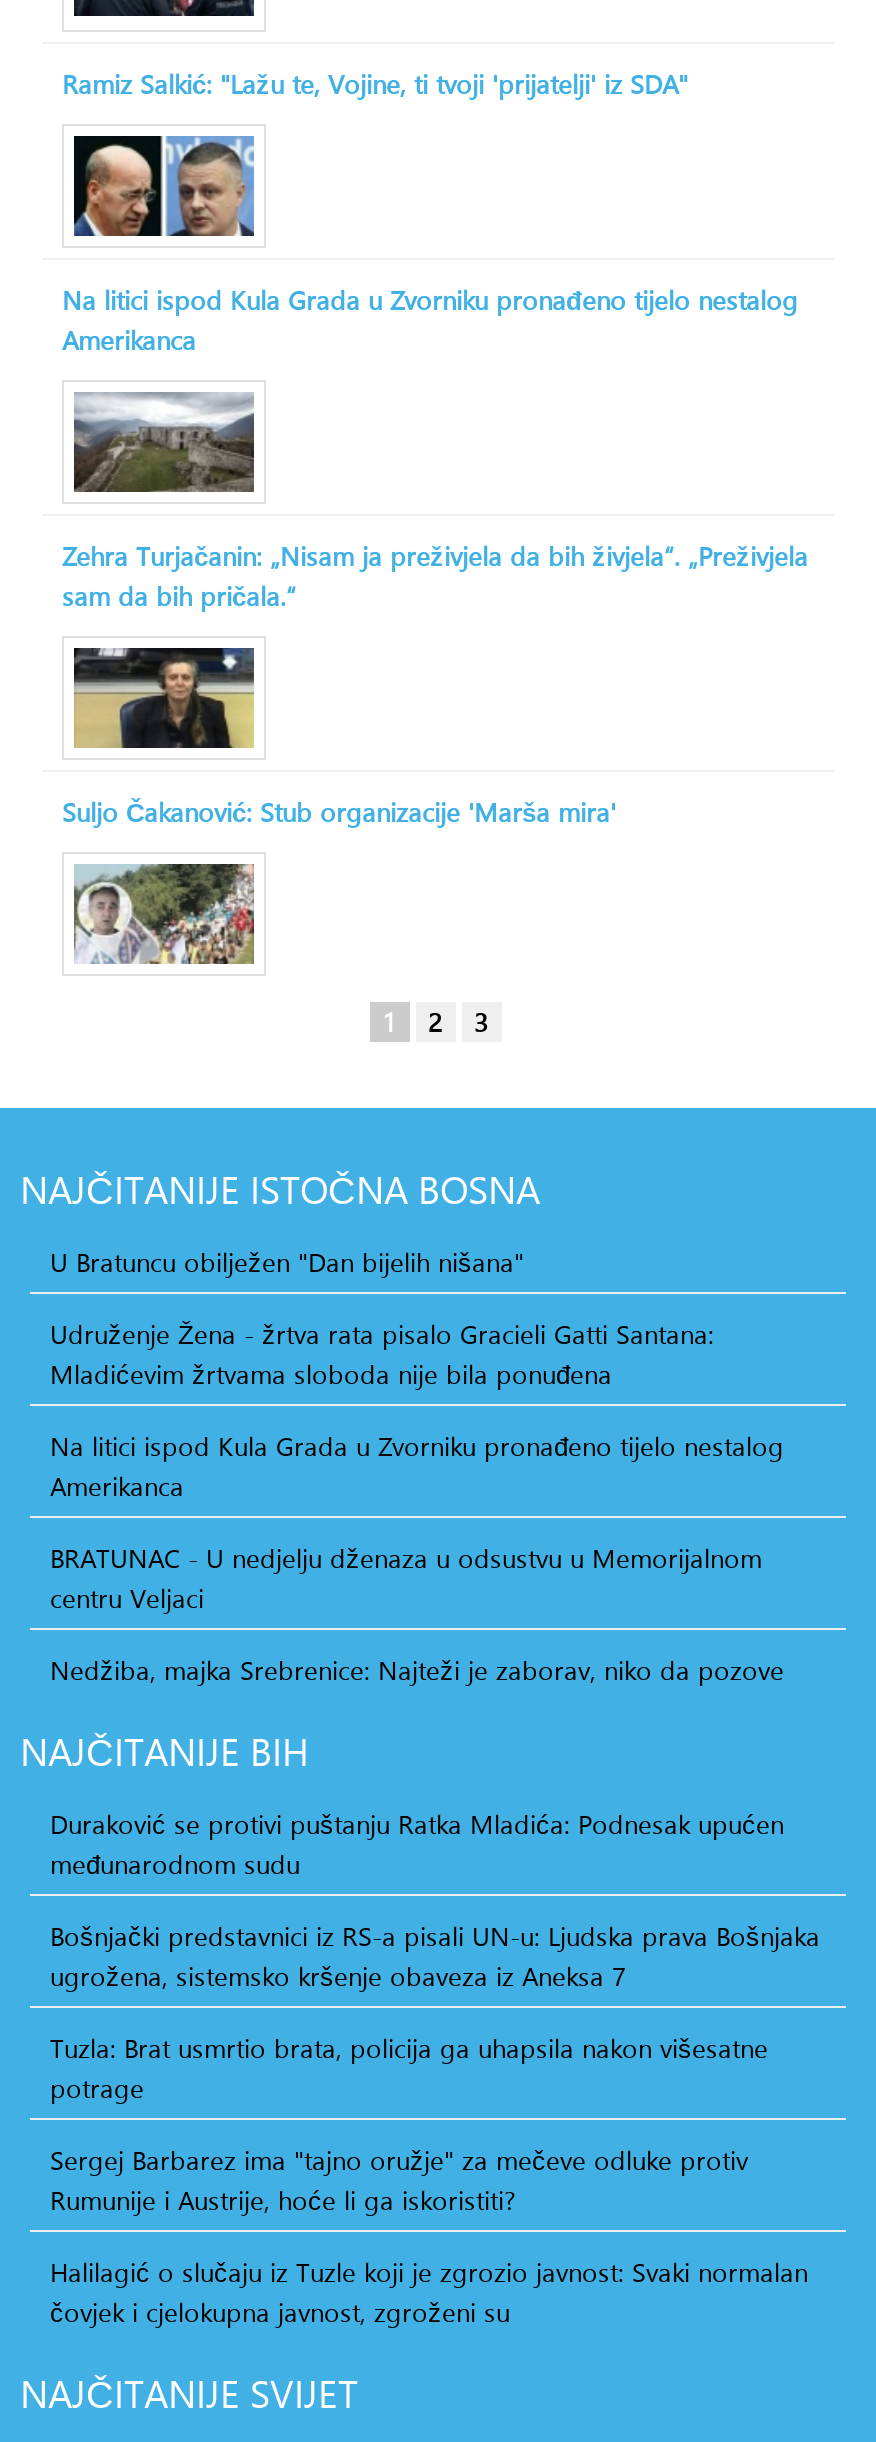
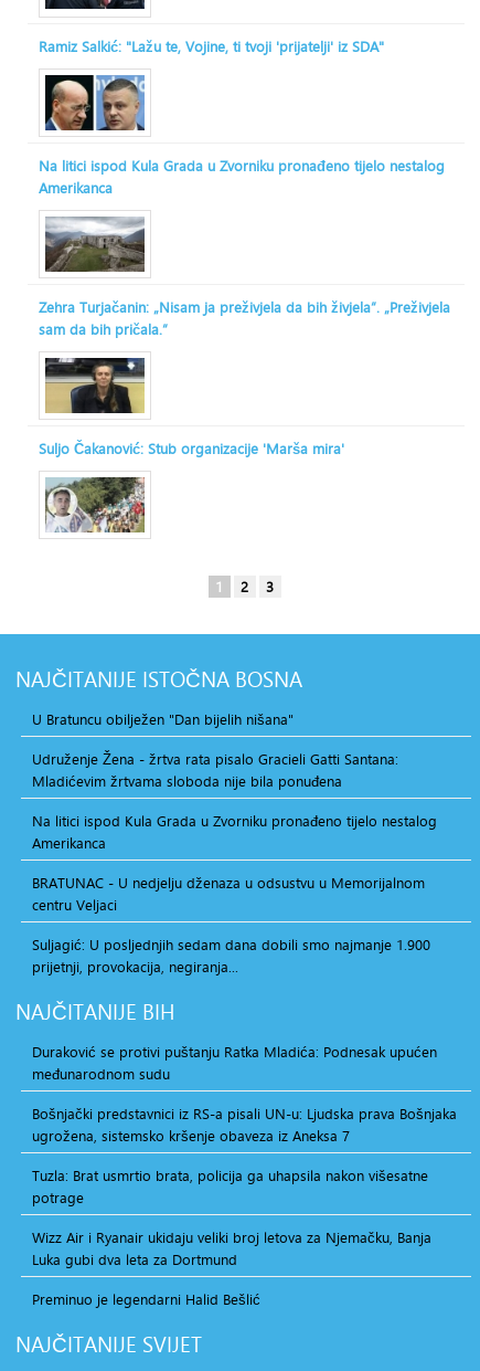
- Nedžiba, majka Srebrenice: Najteži je zaborav, niko da pozove
+ Suljagić: U posljednjih sedam dana dobili smo najmanje 1.900
+ prijetnji, provokacija, negiranja...

moved down: NAJČITANIJE BIH | Duraković se protivi puštanju Ratka Mladića: Podnesak upućen | međunarodnom sudu | Bošnjački predstavnici iz RS-a pisali UN-u: Ljudska prava Bošnjaka | ugrožena, sistemsko kršenje obaveza iz Aneksa 7 | Tuzla: Brat usmrtio brata, policija ga uhapsila nakon višesatne | potrage

- Sergej Barbarez ima "tajno oružje" za mečeve odluke protiv
- Rumunije i Austrije, hoće li ga iskoristiti?
+ Wizz Air i Ryanair ukidaju veliki broj letova za Njemačku, Banja
+ Luka gubi dva leta za Dortmund

- Halilagić o slučaju iz Tuzle koji je zgrozio javnost: Svaki normalan
- čovjek i cjelokupna javnost, zgroženi su
+ Preminuo je legendarni Halid Bešlić
